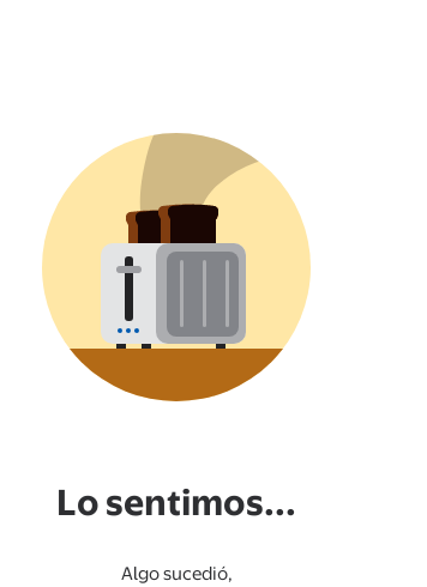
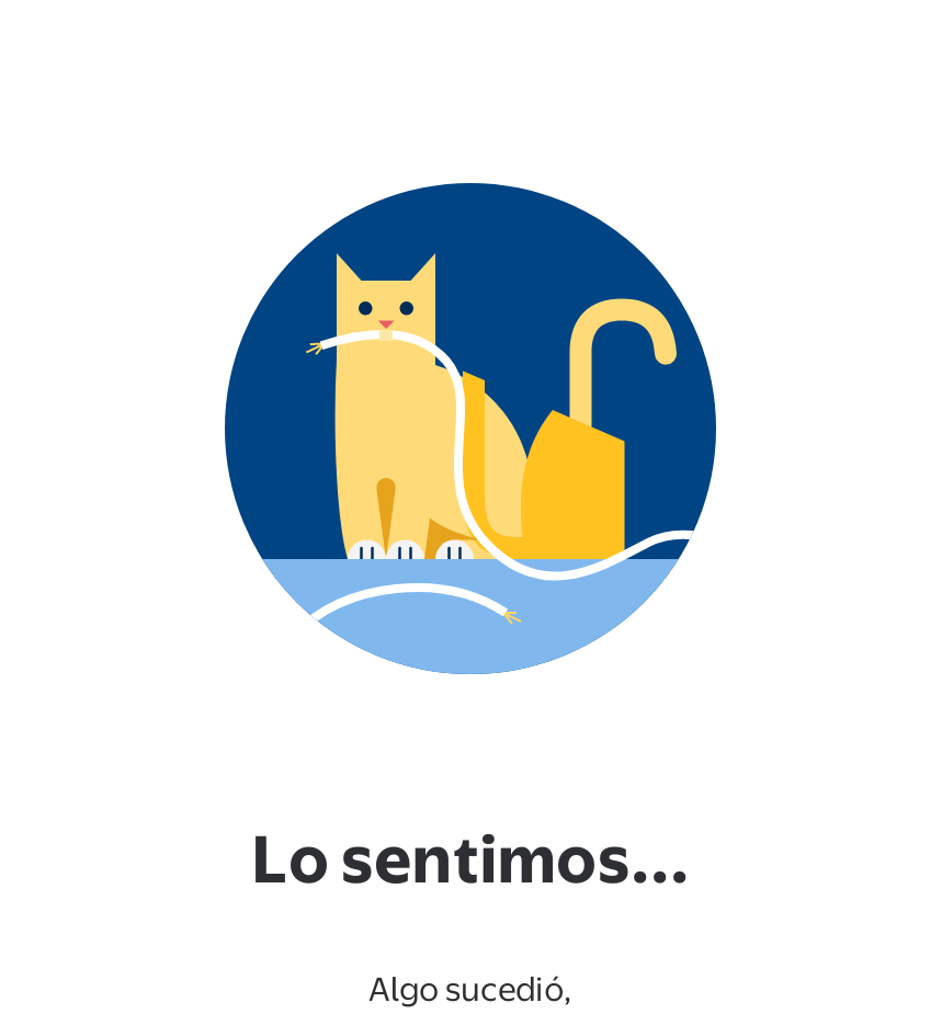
- [image]
+ [image]
